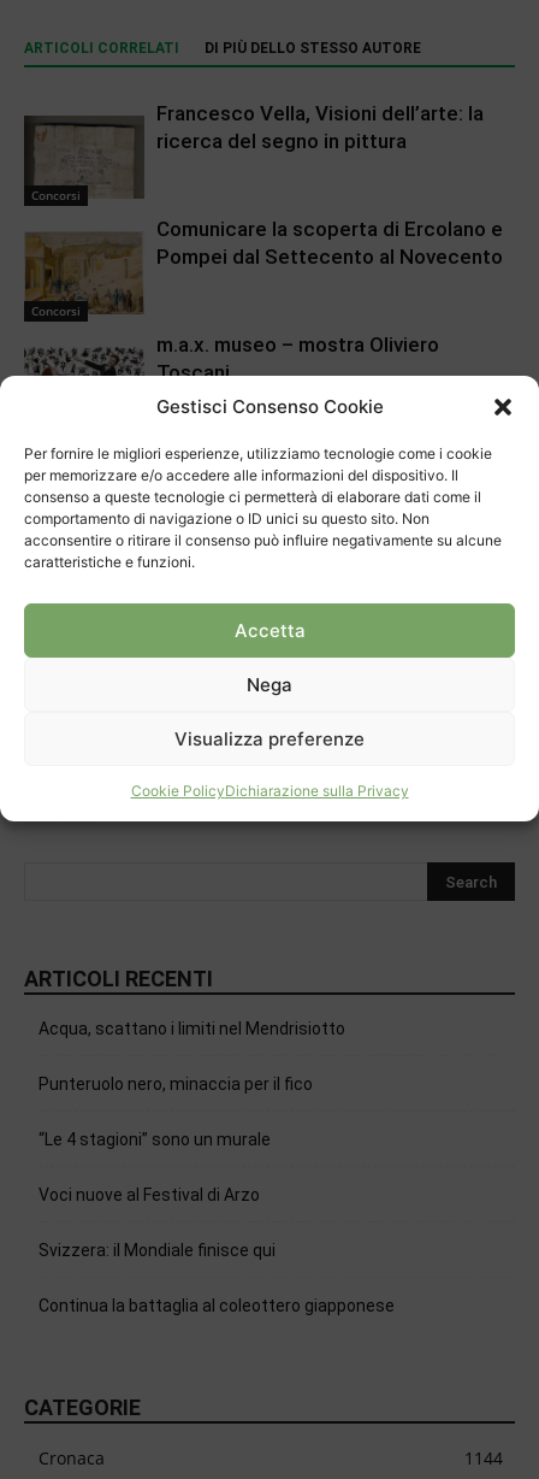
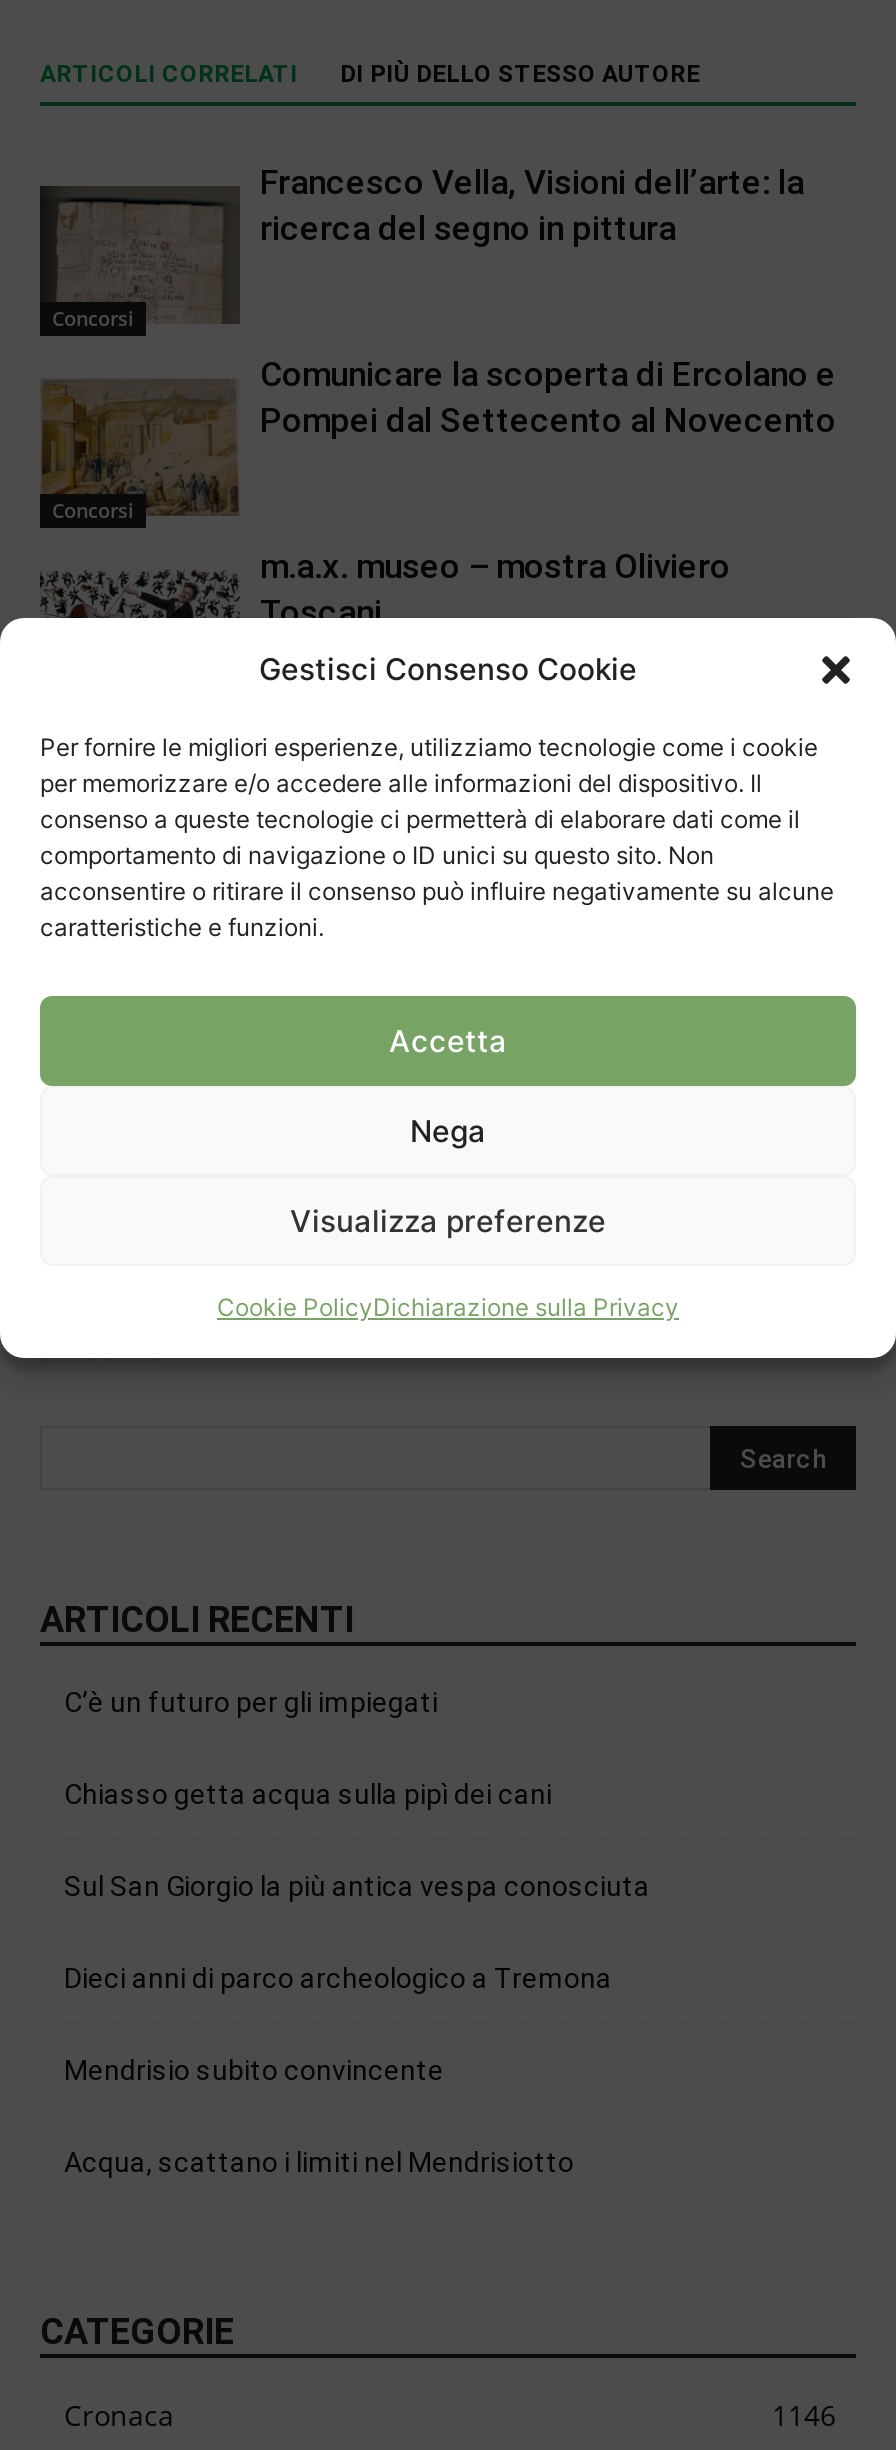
+ C’è un futuro per gli impiegati
+ Chiasso getta acqua sulla pipì dei cani
+ Sul San Giorgio la più antica vespa conosciuta
+ Dieci anni di parco archeologico a Tremona
+ Mendrisio subito convincente

moved down: Acqua, scattano i limiti nel Mendrisiotto

- Punteruolo nero, minaccia per il fico
- “Le 4 stagioni” sono un murale
- Voci nuove al Festival di Arzo
- Svizzera: il Mondiale finisce qui
- Continua la battaglia al coleottero giapponese

- 1144
+ 1146
